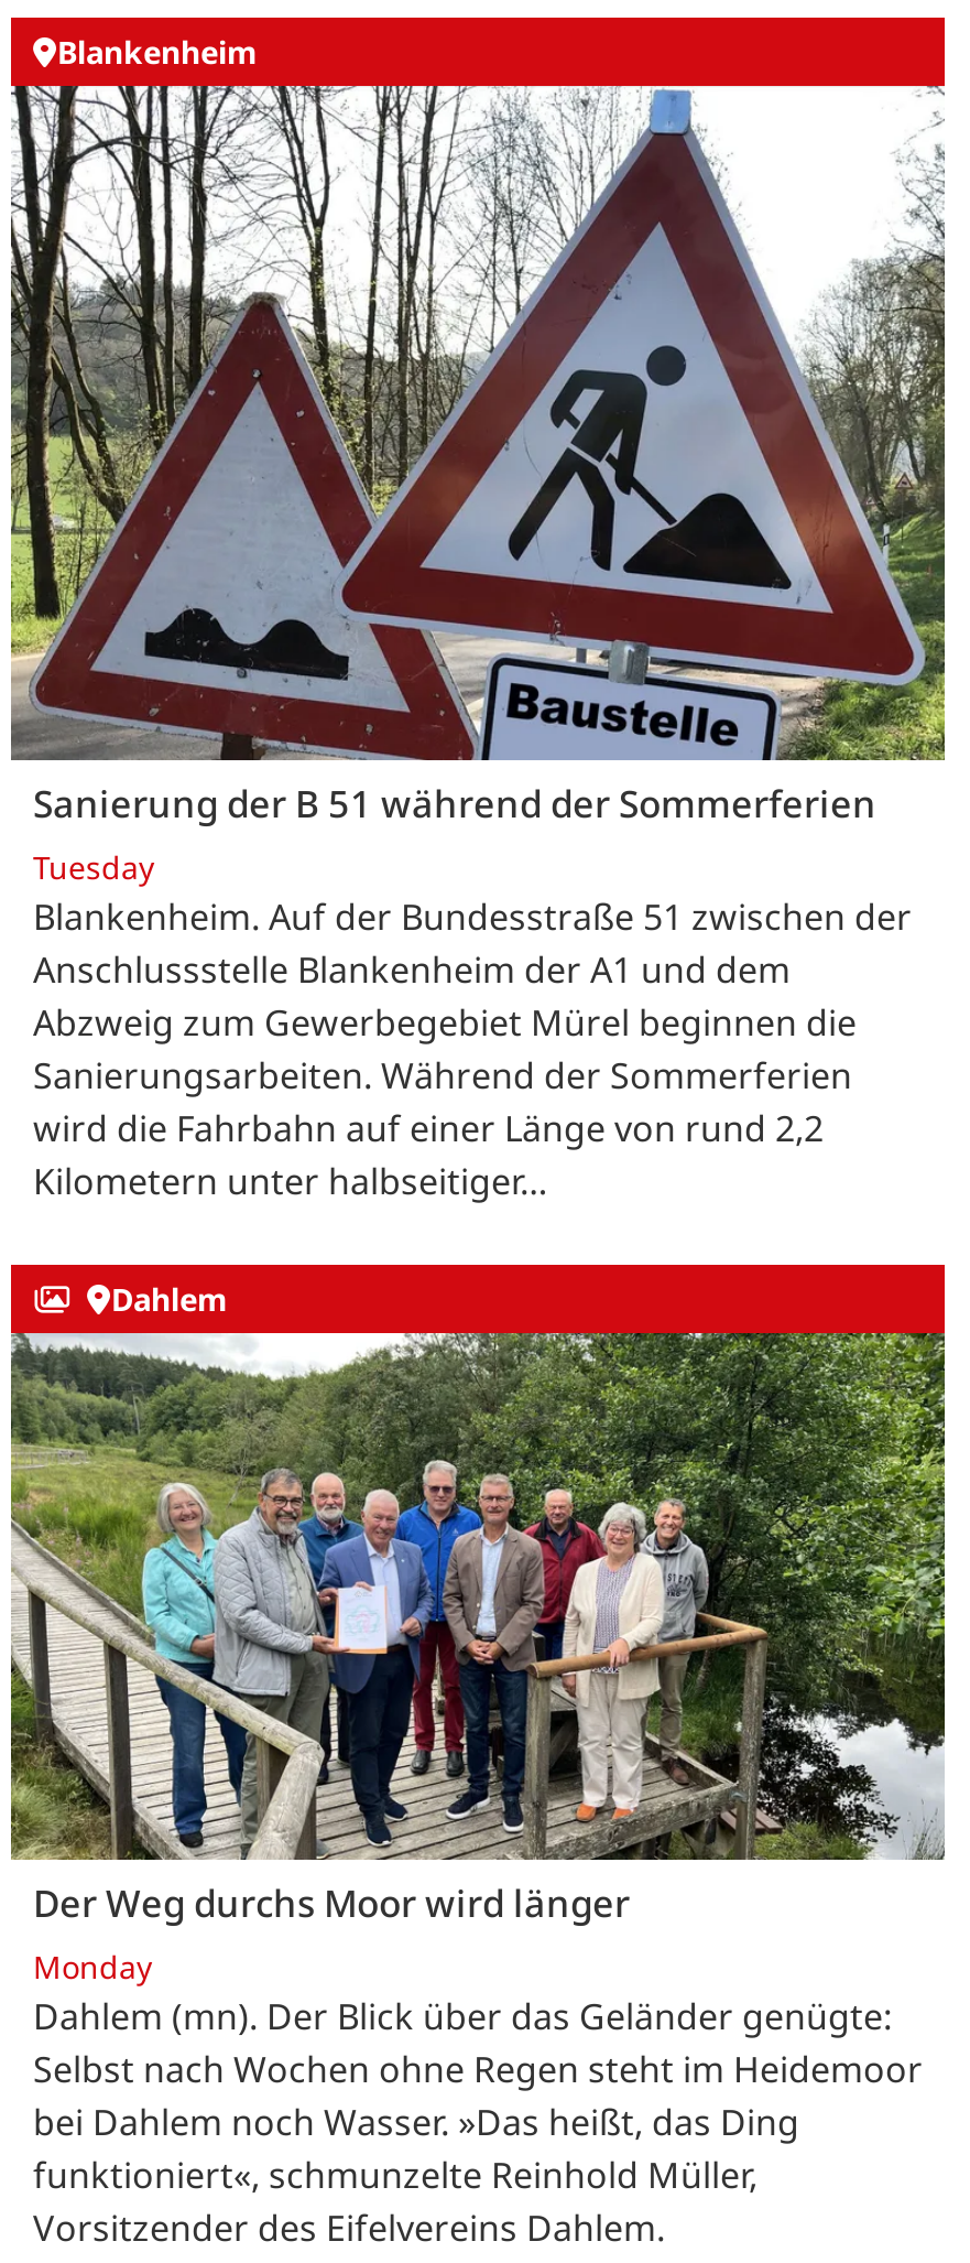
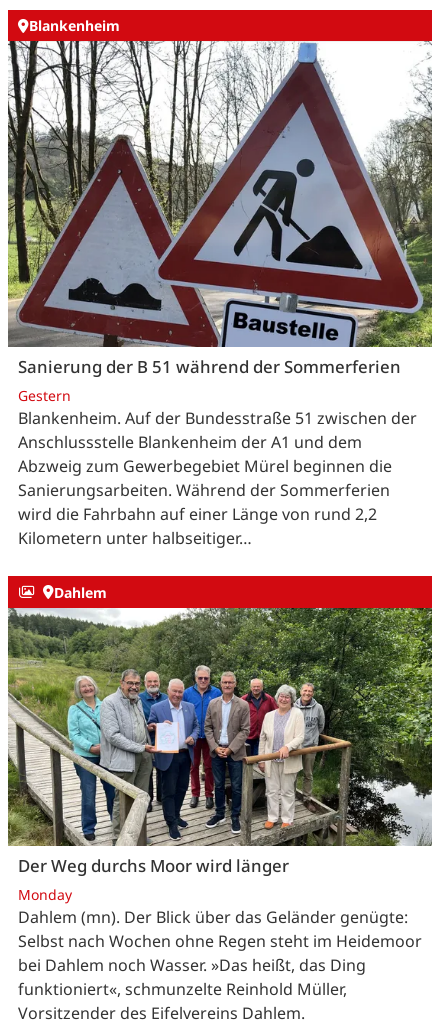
- Tuesday
+ Gestern
